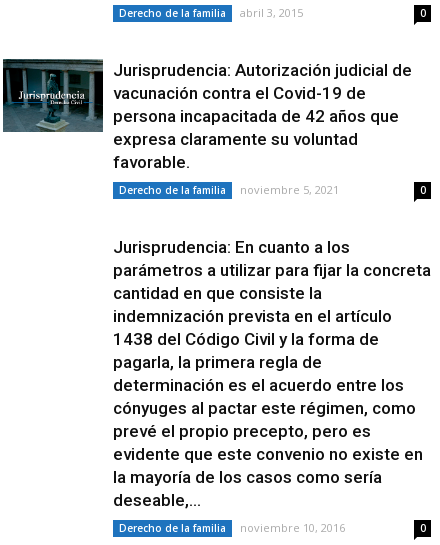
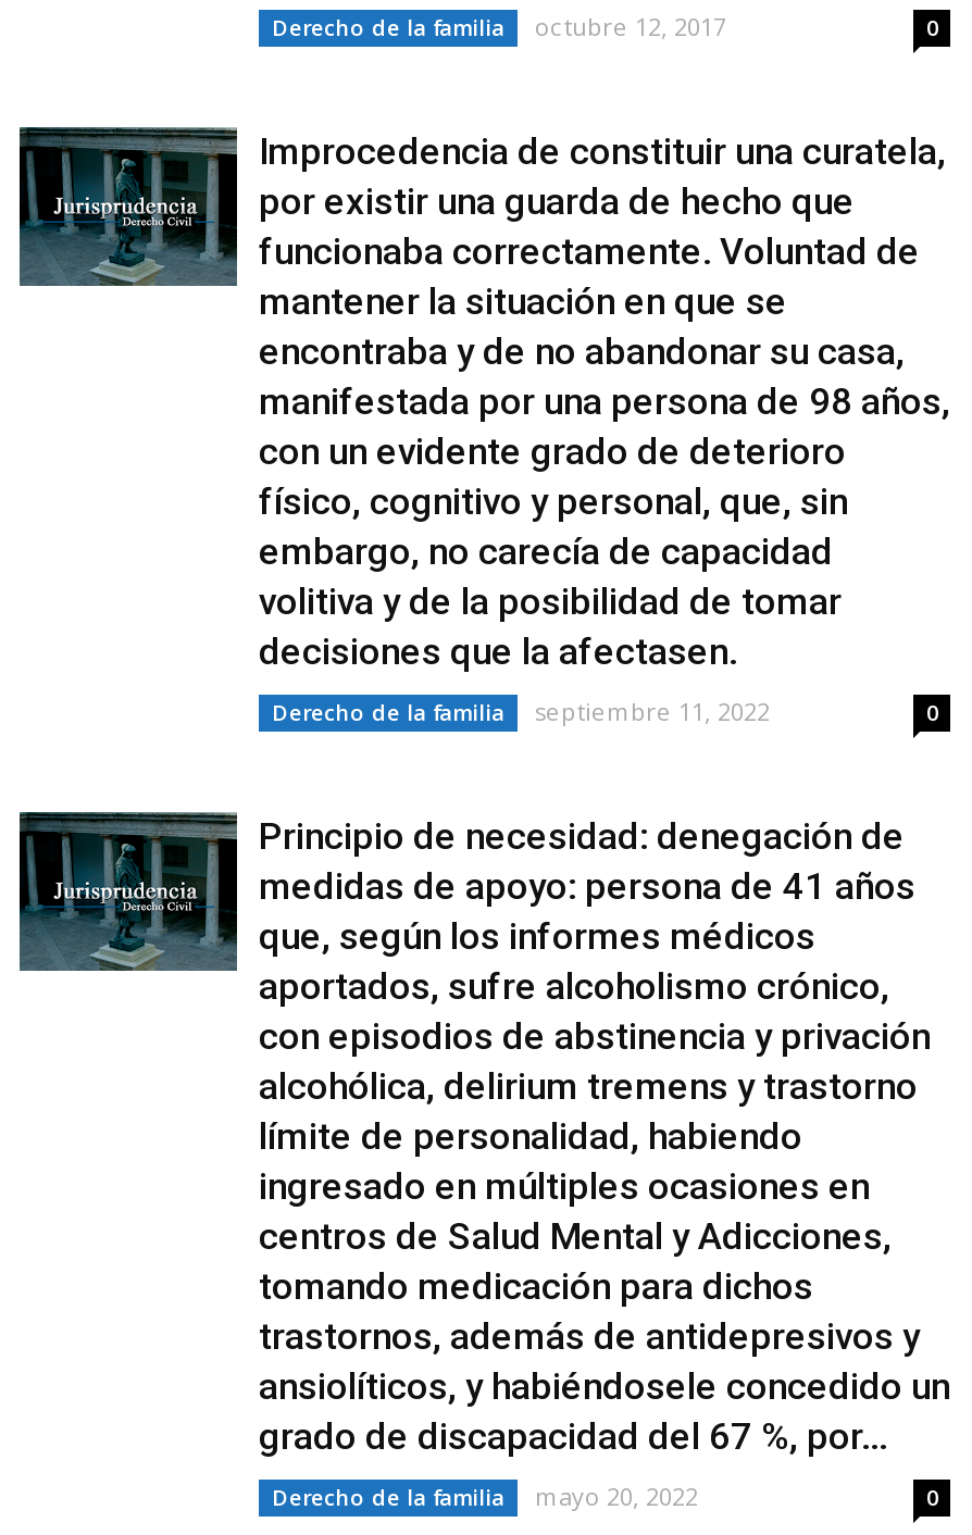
- Derecho de la familia abril 3, 2015
+ Derecho de la familia octubre 12, 2017

- Jurisprudencia: Autorización judicial de
- vacunación contra el Covid-19 de
- persona incapacitada de 42 años que
- expresa claramente su voluntad
- favorable.
+ Improcedencia de constituir una curatela,
+ por existir una guarda de hecho que
+ funcionaba correctamente. Voluntad de
+ mantener la situación en que se
+ encontraba y de no abandonar su casa,
+ manifestada por una persona de 98 años,
+ con un evidente grado de deterioro
+ físico, cognitivo y personal, que, sin
+ embargo, no carecía de capacidad
+ volitiva y de la posibilidad de tomar
+ decisiones que la afectasen.

- Derecho de la familia noviembre 5, 2021
+ Derecho de la familia septiembre 11, 2022

+ [image]

- Jurisprudencia: En cuanto a los
- parámetros a utilizar para fijar la concreta
- cantidad en que consiste la
- indemnización prevista en el artículo
- 1438 del Código Civil y la forma de
- pagarla, la primera regla de
- determinación es el acuerdo entre los
- cónyuges al pactar este régimen, como
- prevé el propio precepto, pero es
- evidente que este convenio no existe en
- la mayoría de los casos como sería
- deseable,...
+ Principio de necesidad: denegación de
+ medidas de apoyo: persona de 41 años
+ que, según los informes médicos
+ aportados, sufre alcoholismo crónico,
+ con episodios de abstinencia y privación
+ alcohólica, delirium tremens y trastorno
+ límite de personalidad, habiendo
+ ingresado en múltiples ocasiones en
+ centros de Salud Mental y Adicciones,
+ tomando medicación para dichos
+ trastornos, además de antidepresivos y
+ ansiolíticos, y habiéndosele concedido un
+ grado de discapacidad del 67 %, por...

- Derecho de la familia noviembre 10, 2016
+ Derecho de la familia mayo 20, 2022
